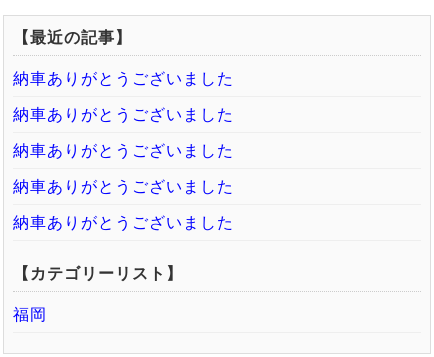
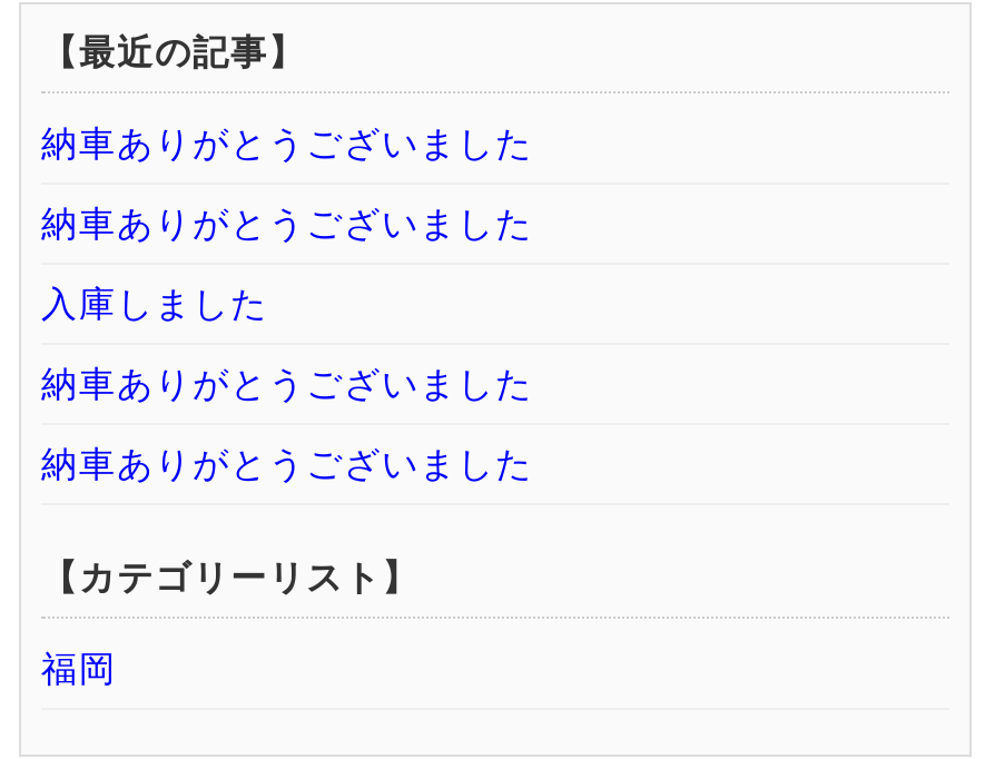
- 納車ありがとうございました
+ 入庫しました
